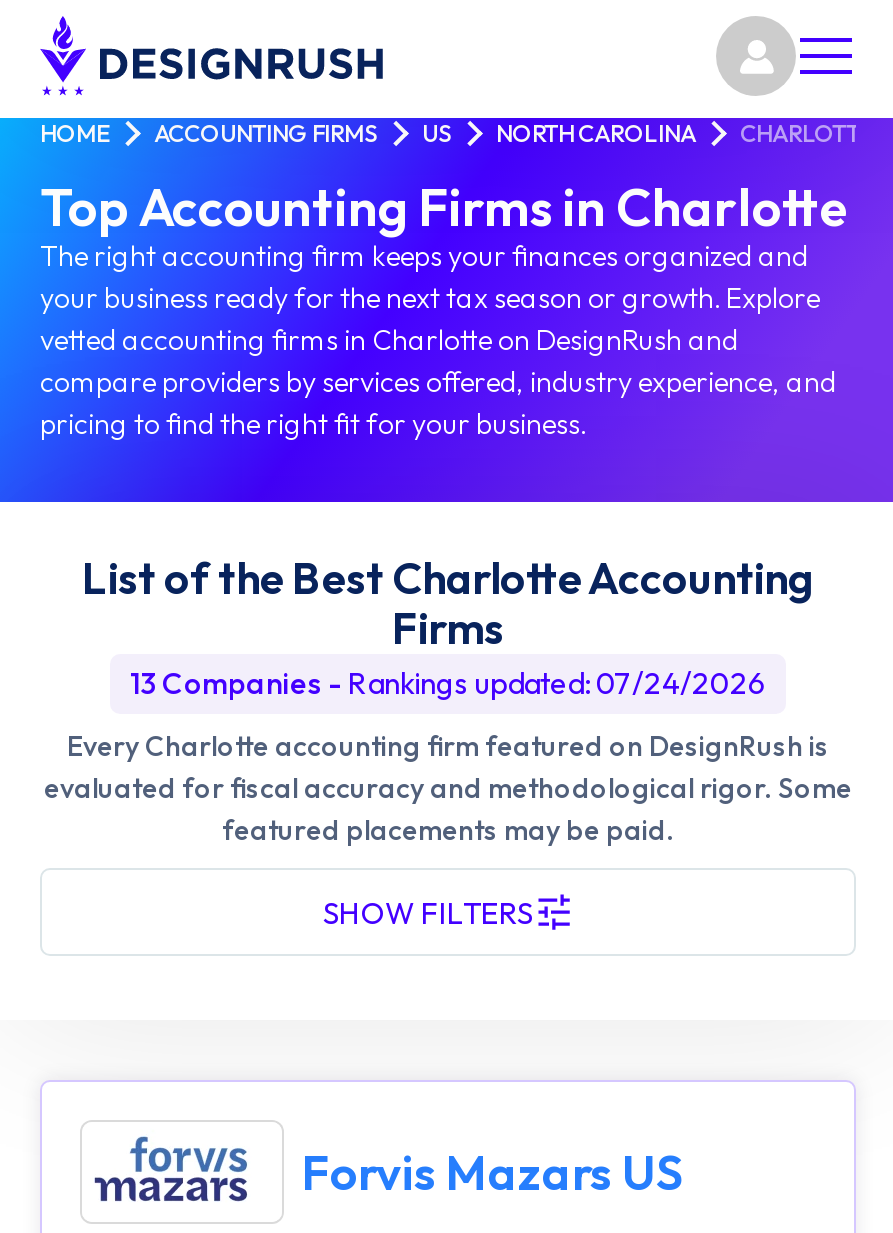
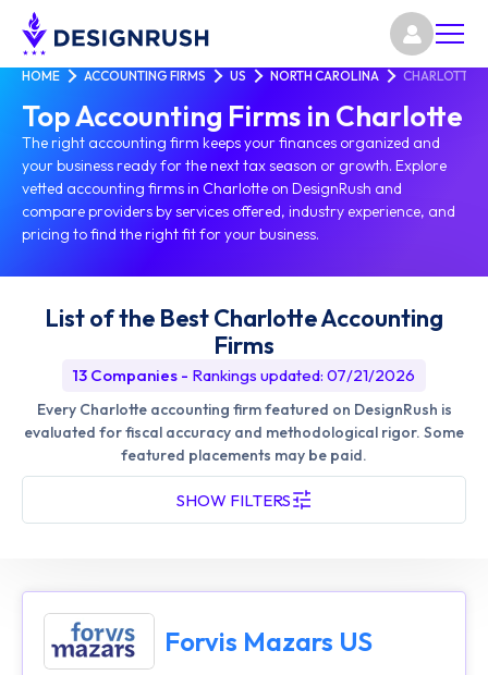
- 13 Companies - Rankings updated: 07/24/2026
+ 13 Companies - Rankings updated: 07/21/2026
